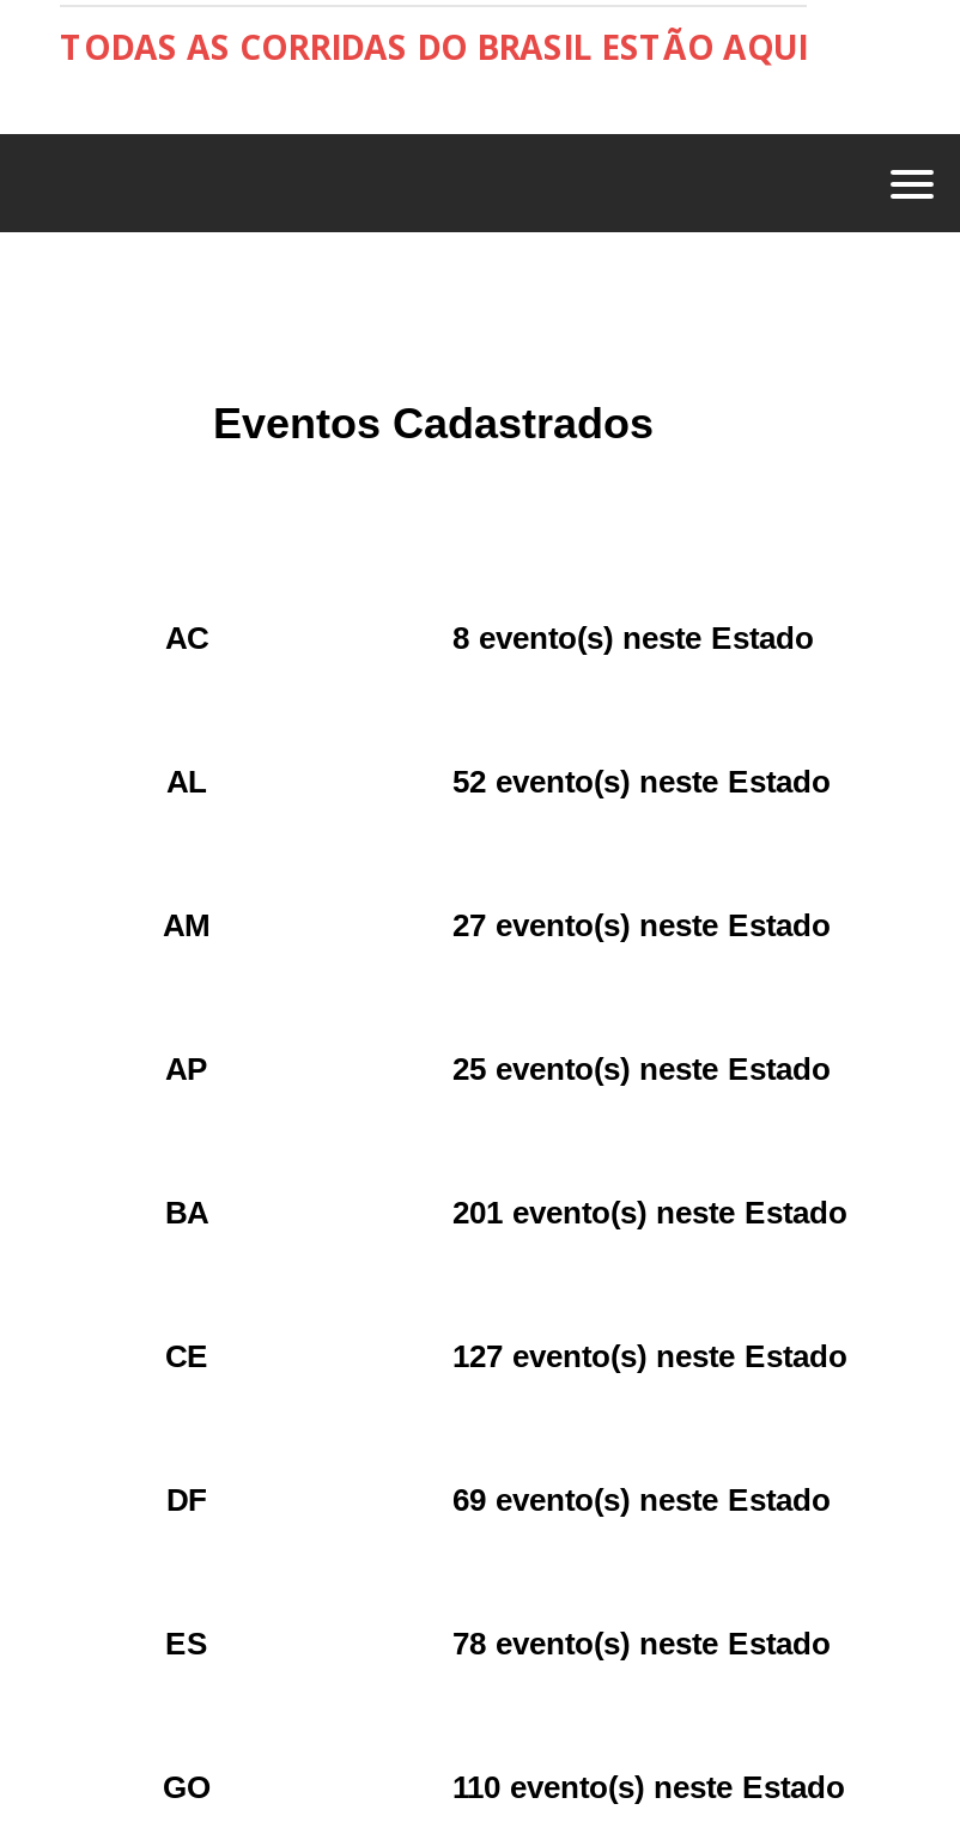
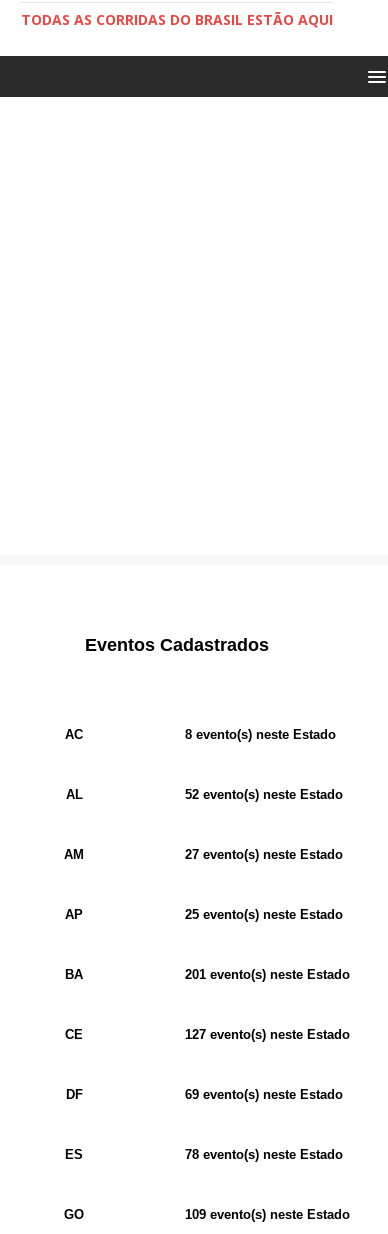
- 110 evento(s) neste Estado
+ 109 evento(s) neste Estado
